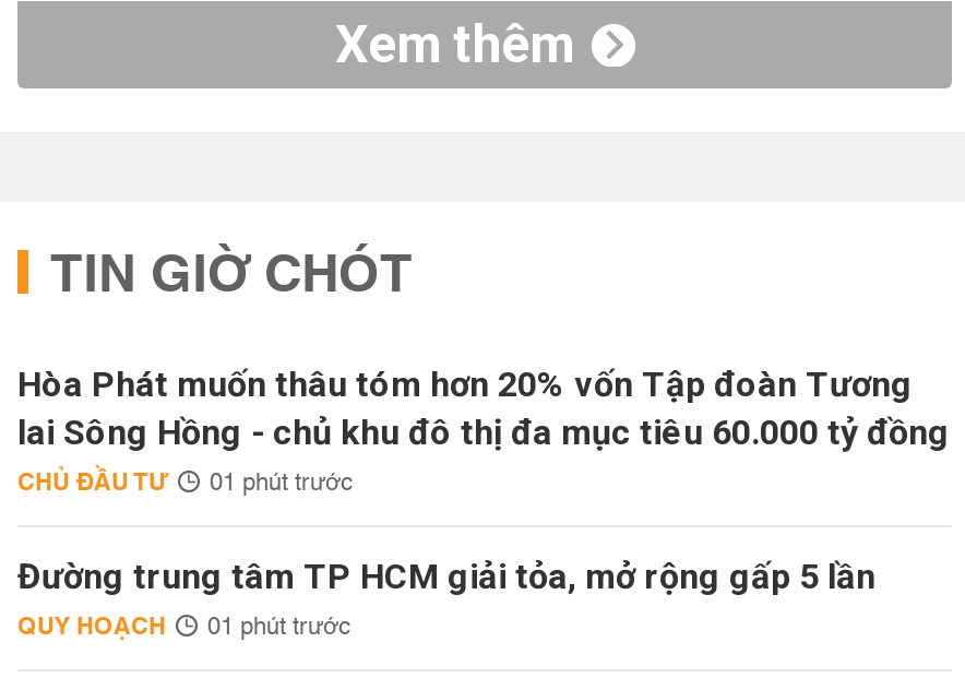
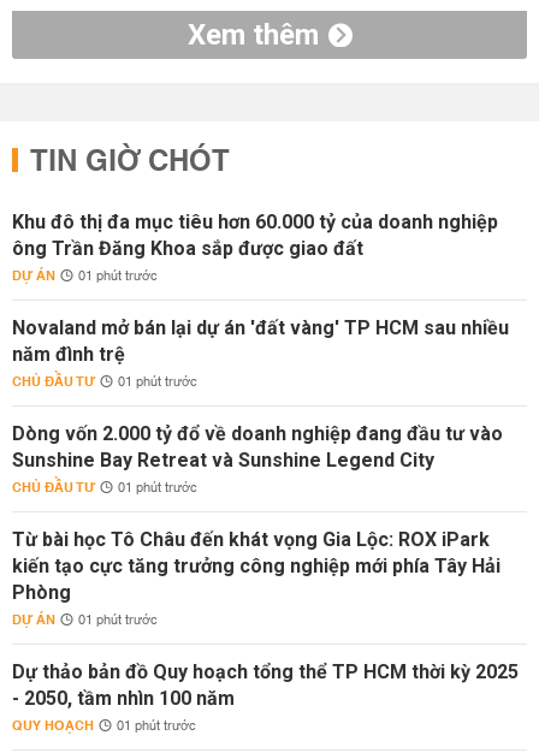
- Hòa Phát muốn thâu tóm hơn 20% vốn Tập đoàn Tương
- lai Sông Hồng - chủ khu đô thị đa mục tiêu 60.000 tỷ đồng
+ Khu đô thị đa mục tiêu hơn 60.000 tỷ của doanh nghiệp
+ ông Trần Đăng Khoa sắp được giao đất
+ DỰ ÁN
+ 01 phút trước
+ Novaland mở bán lại dự án 'đất vàng' TP HCM sau nhiều
+ năm đình trệ

- Đường trung tâm TP HCM giải tỏa, mở rộng gấp 5 lần
+ Dòng vốn 2.000 tỷ đổ về doanh nghiệp đang đầu tư vào
+ Sunshine Bay Retreat và Sunshine Legend City
+ CHỦ ĐẦU TƯ
+ 01 phút trước
+ Từ bài học Tô Châu đến khát vọng Gia Lộc: ROX iPark
+ kiến tạo cực tăng trưởng công nghiệp mới phía Tây Hải
+ Phòng
+ DỰ ÁN
+ 01 phút trước
+ Dự thảo bản đồ Quy hoạch tổng thể TP HCM thời kỳ 2025
+ - 2050, tầm nhìn 100 năm
